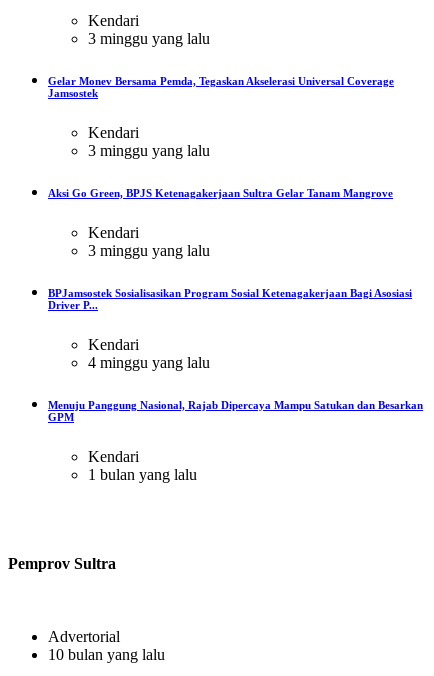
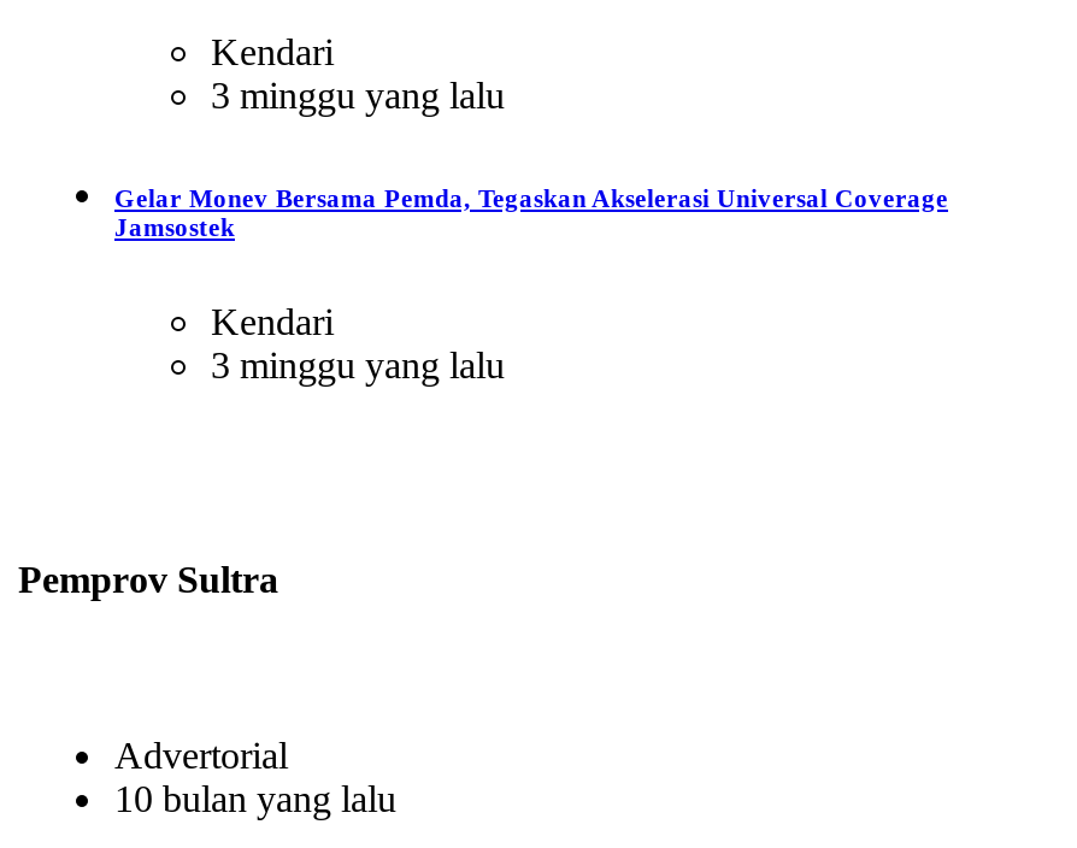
- Aksi Go Green, BPJS Ketenagakerjaan Sultra Gelar Tanam Mangrove
- Kendari
- 3 minggu yang lalu
- BPJamsostek Sosialisasikan Program Sosial Ketenagakerjaan Bagi Asosiasi
- Driver P...
- Kendari
- 4 minggu yang lalu
- Menuju Panggung Nasional, Rajab Dipercaya Mampu Satukan dan Besarkan
- GPM
- Kendari
- 1 bulan yang lalu
